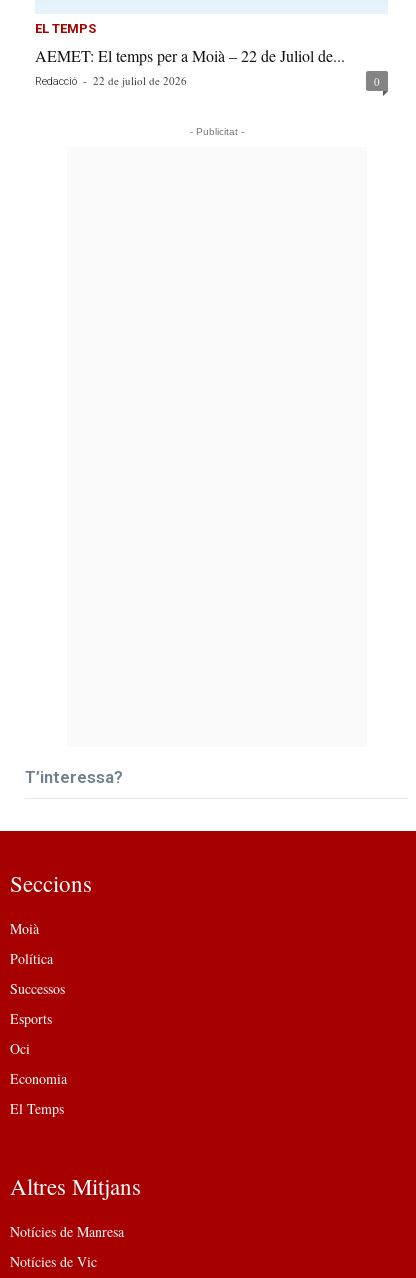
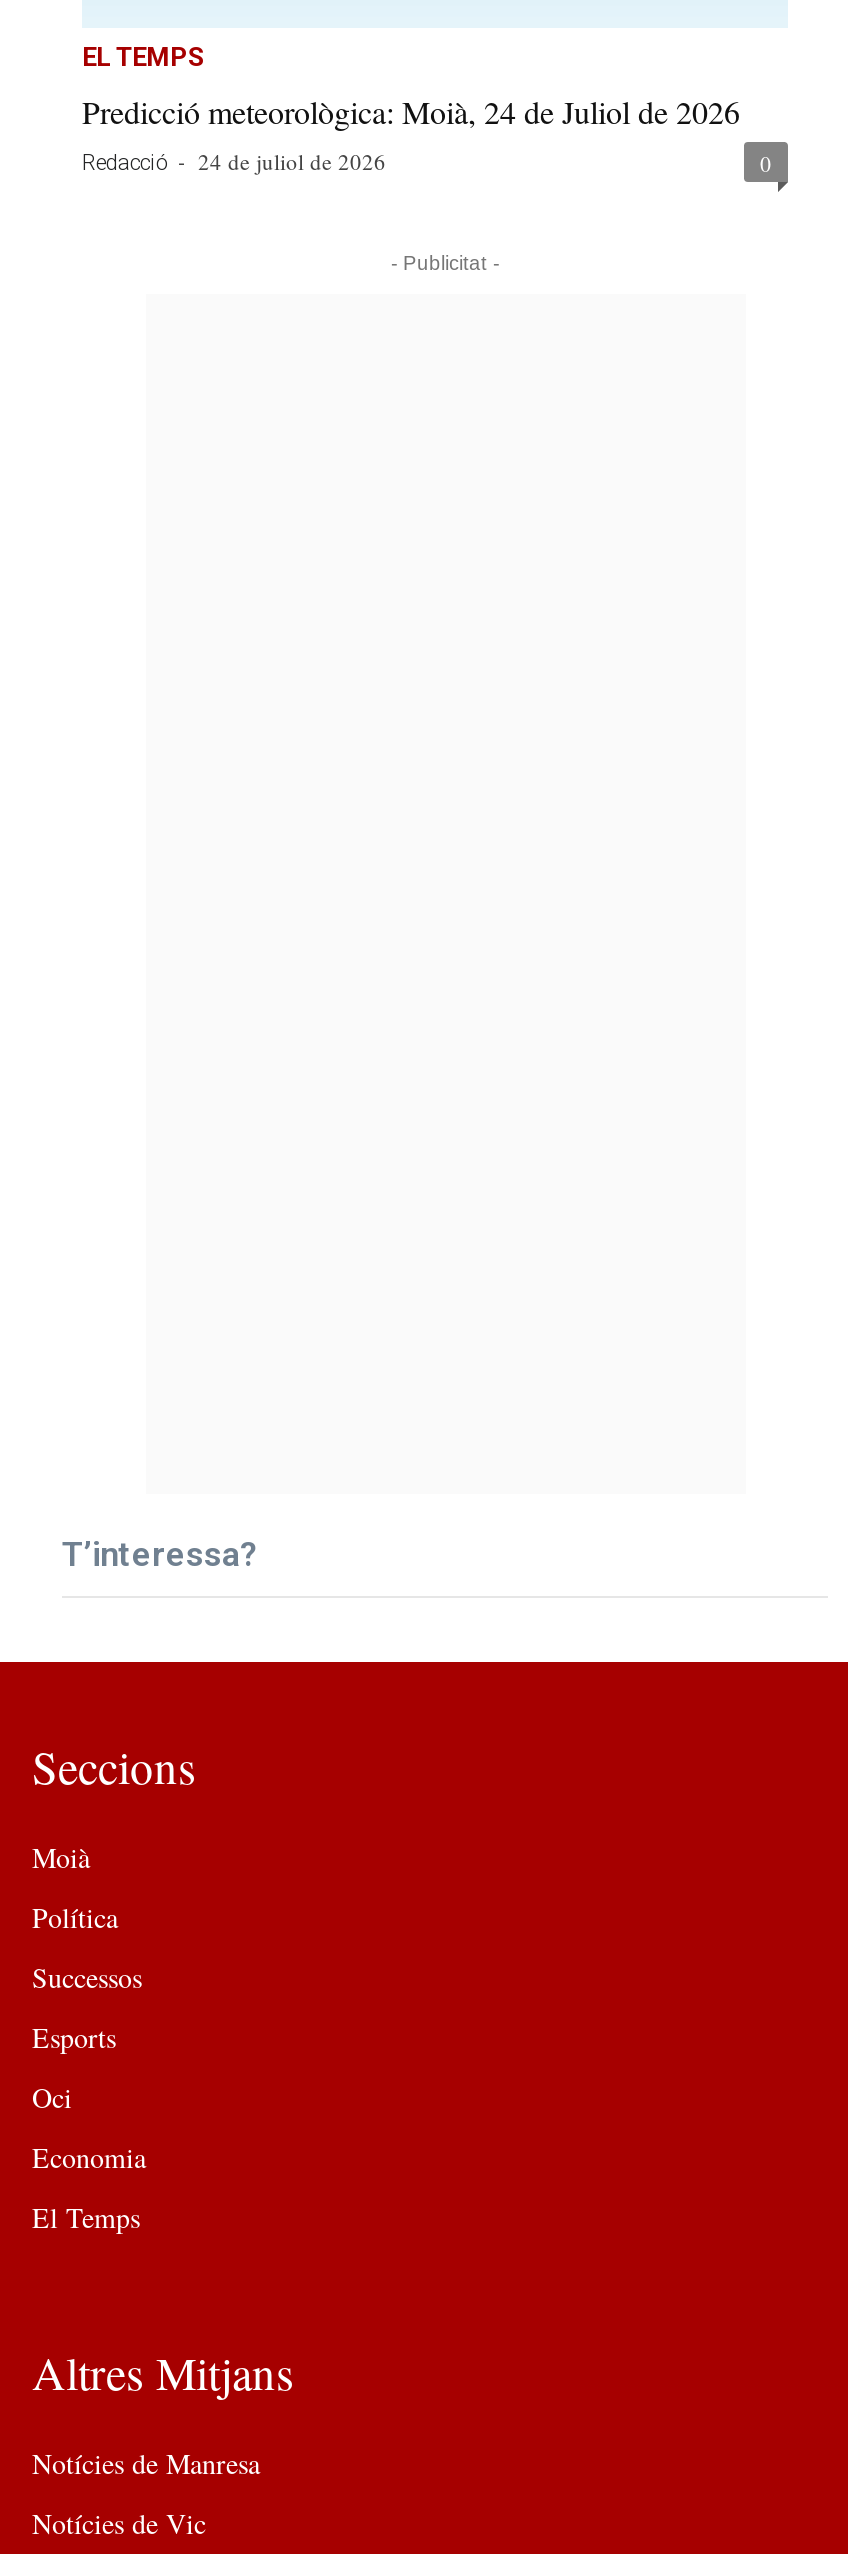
- AEMET: El temps per a Moià – 22 de Juliol de...
- Redacció - 22 de juliol de 2026
+ Predicció meteorològica: Moià, 24 de Juliol de 2026
+ Redacció - 24 de juliol de 2026
